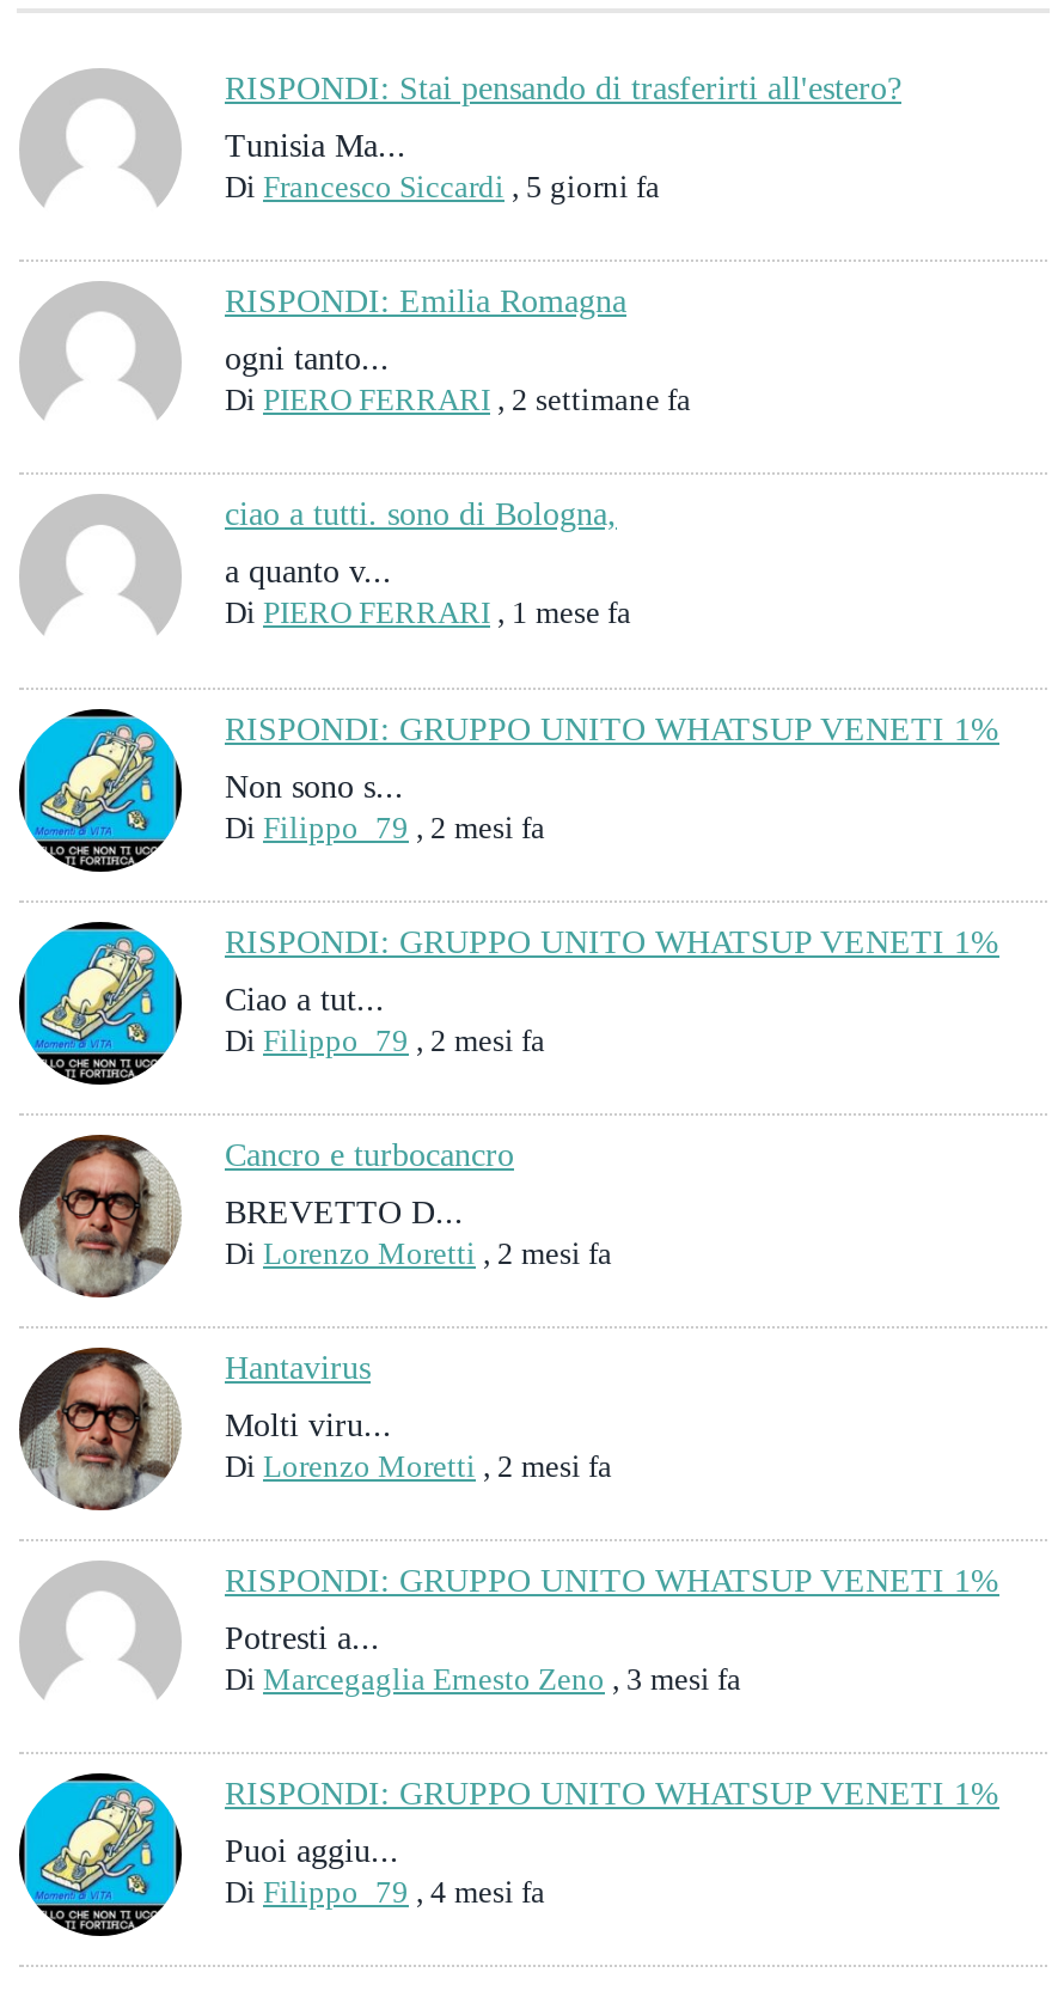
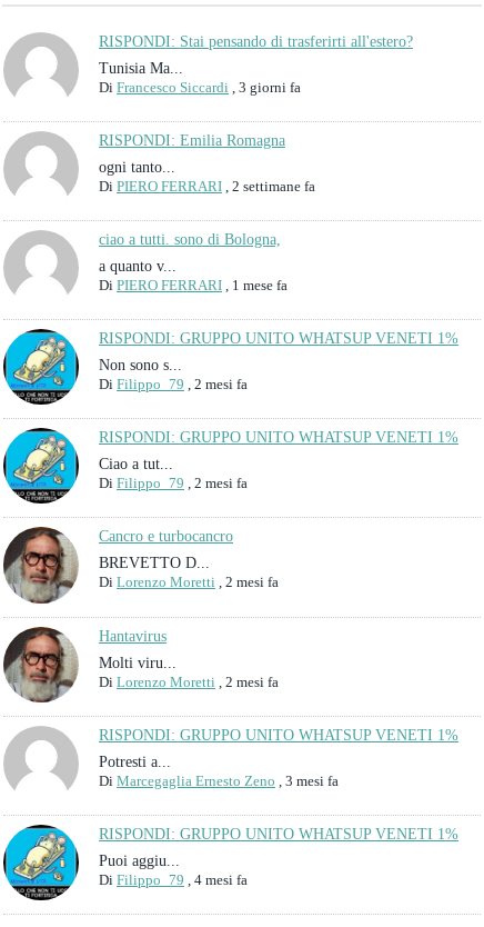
- Di Francesco Siccardi, 5 giorni fa
+ Di Francesco Siccardi, 3 giorni fa
